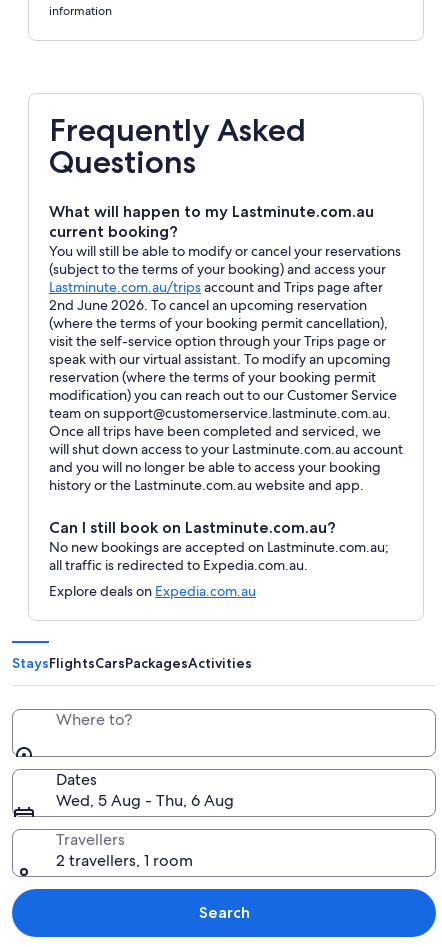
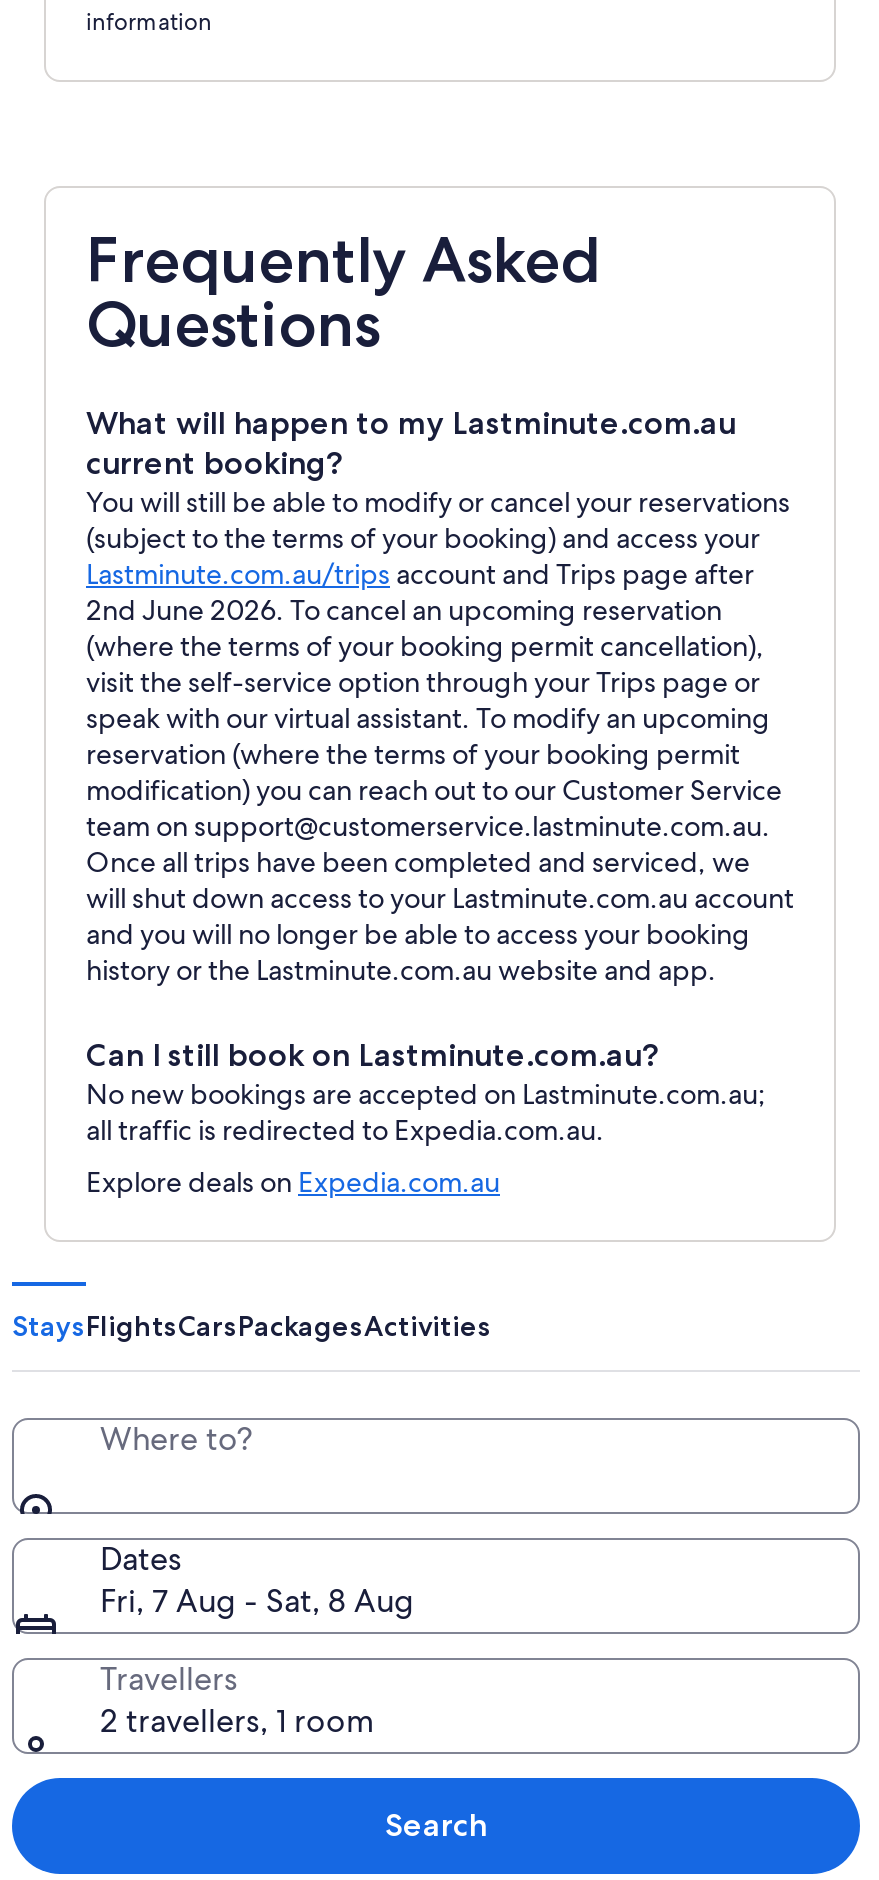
- Wed, 5 Aug - Thu, 6 Aug
+ Fri, 7 Aug - Sat, 8 Aug
